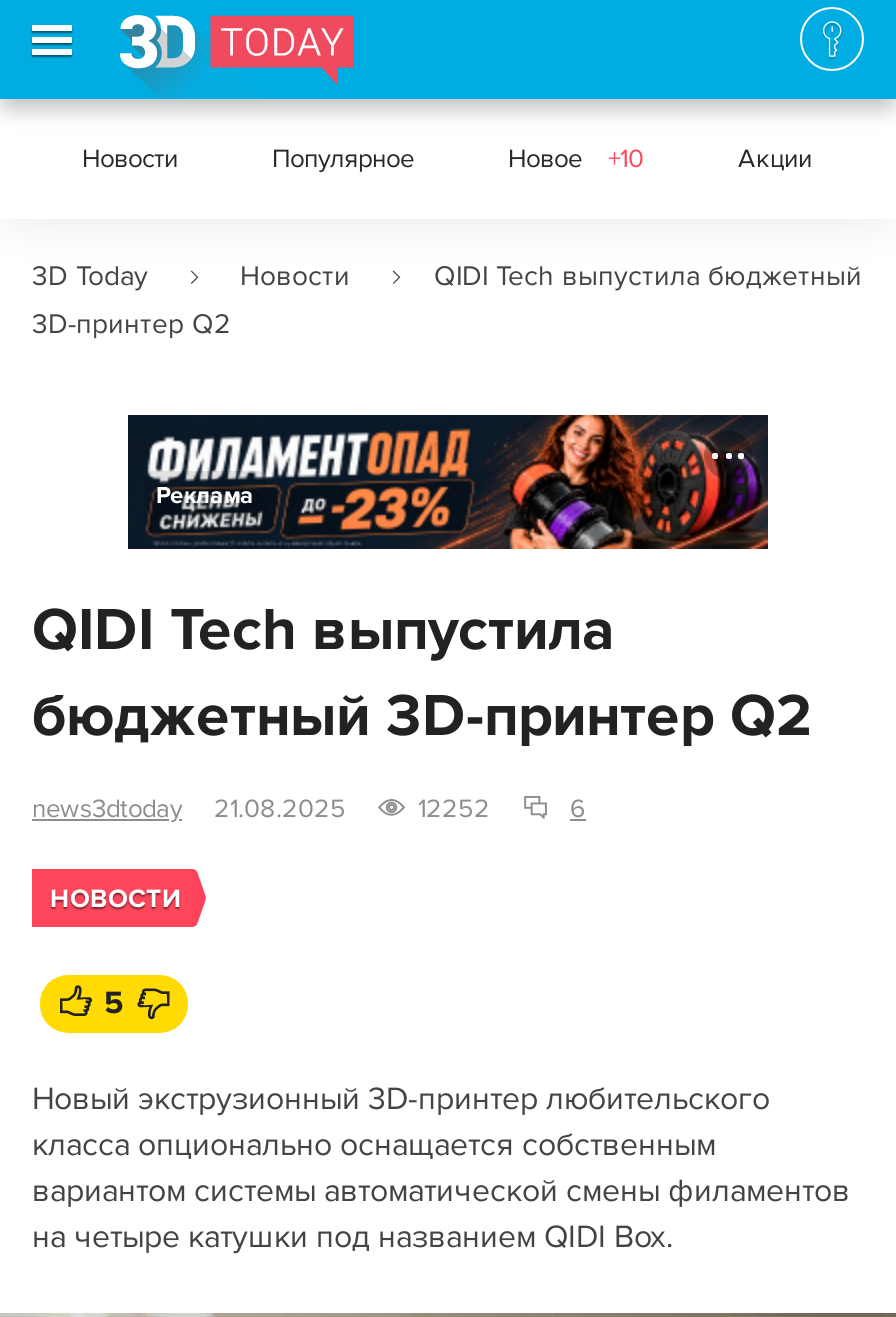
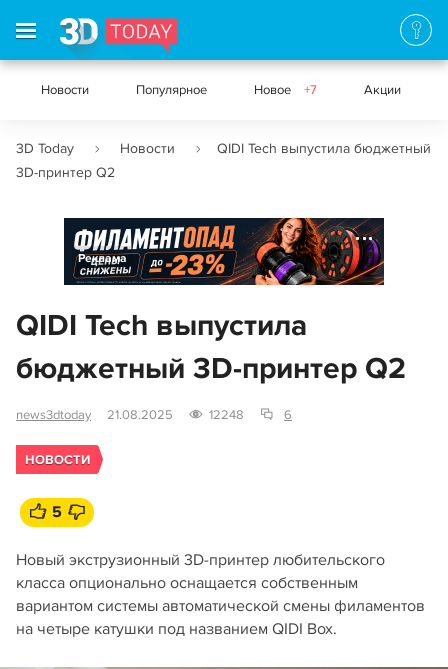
- Новое +10
+ Новое +7

- 12252
+ 12248
